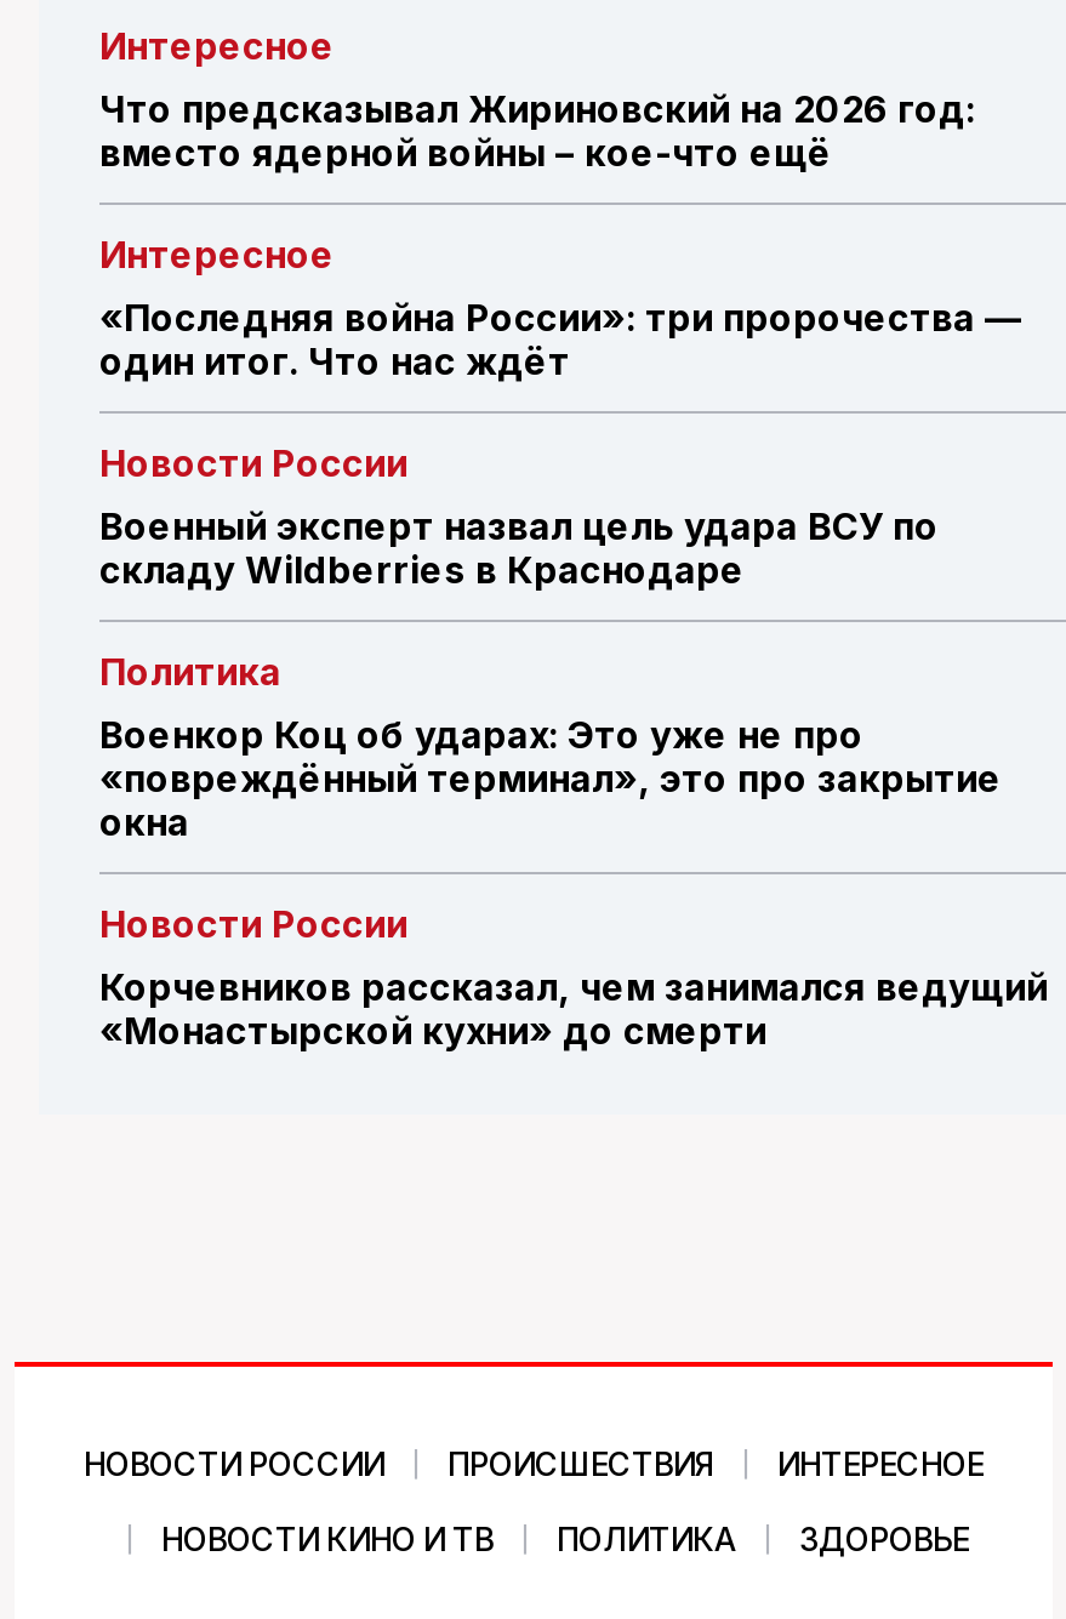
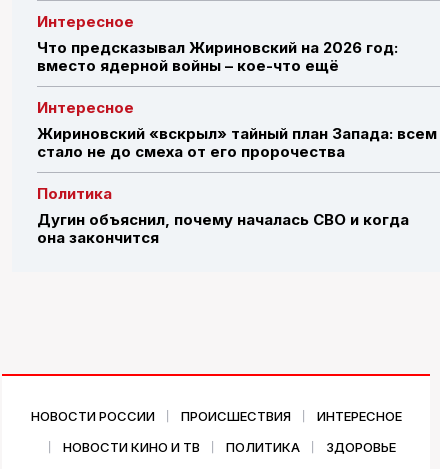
- «Последняя война России»: три пророчества —
- один итог. Что нас ждёт
- Новости России
- Военный эксперт назвал цель удара ВСУ по
- складу Wildberries в Краснодаре
+ Жириновский «вскрыл» тайный план Запада: всем
+ стало не до смеха от его пророчества

- Военкор Коц об ударах: Это уже не про
- «повреждённый терминал», это про закрытие
- окна
- Новости России
- Корчевников рассказал, чем занимался ведущий
- «Монастырской кухни» до смерти
+ Дугин объяснил, почему началась СВО и когда
+ она закончится
